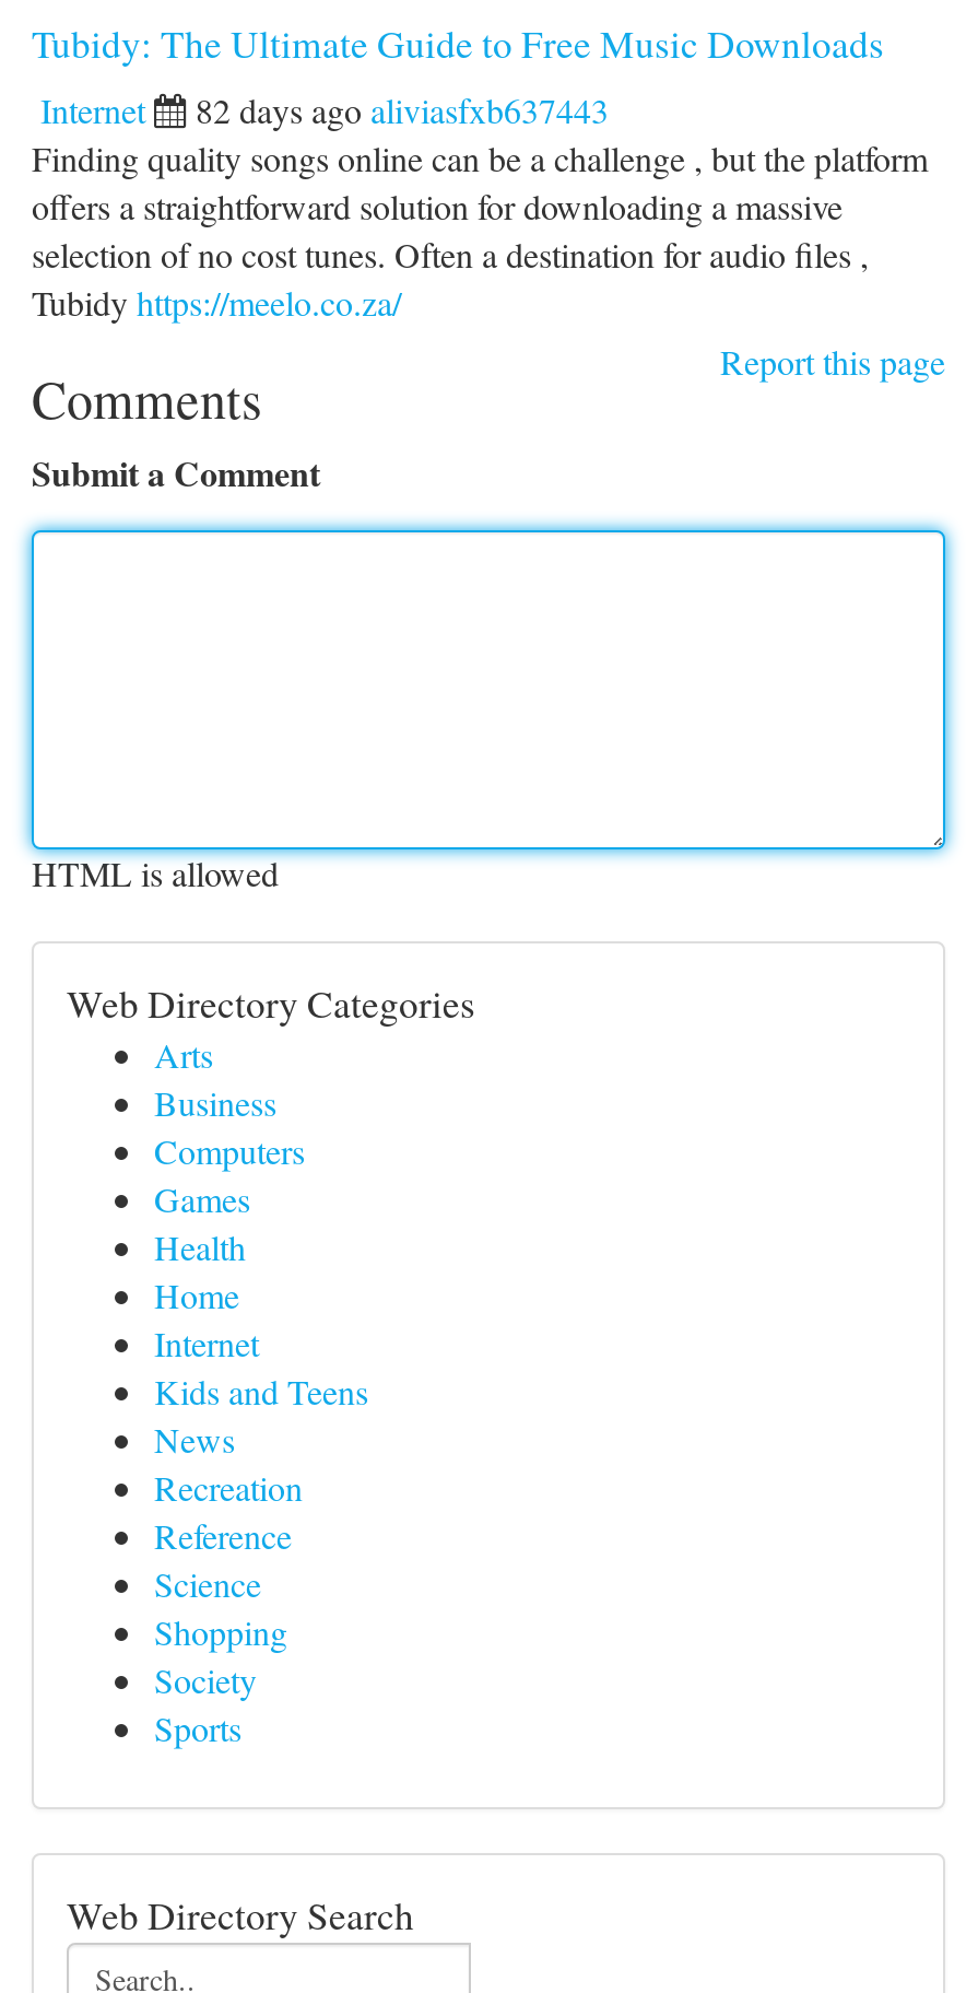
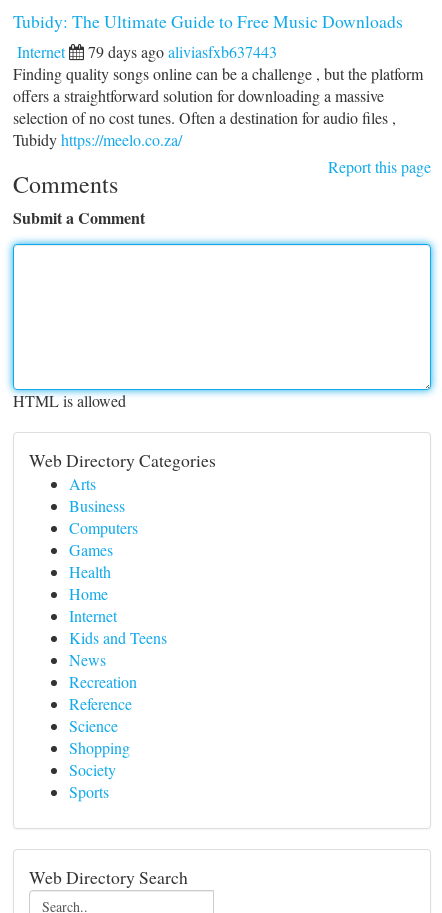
- 82 days ago aliviasfxb637443
+ 79 days ago aliviasfxb637443
